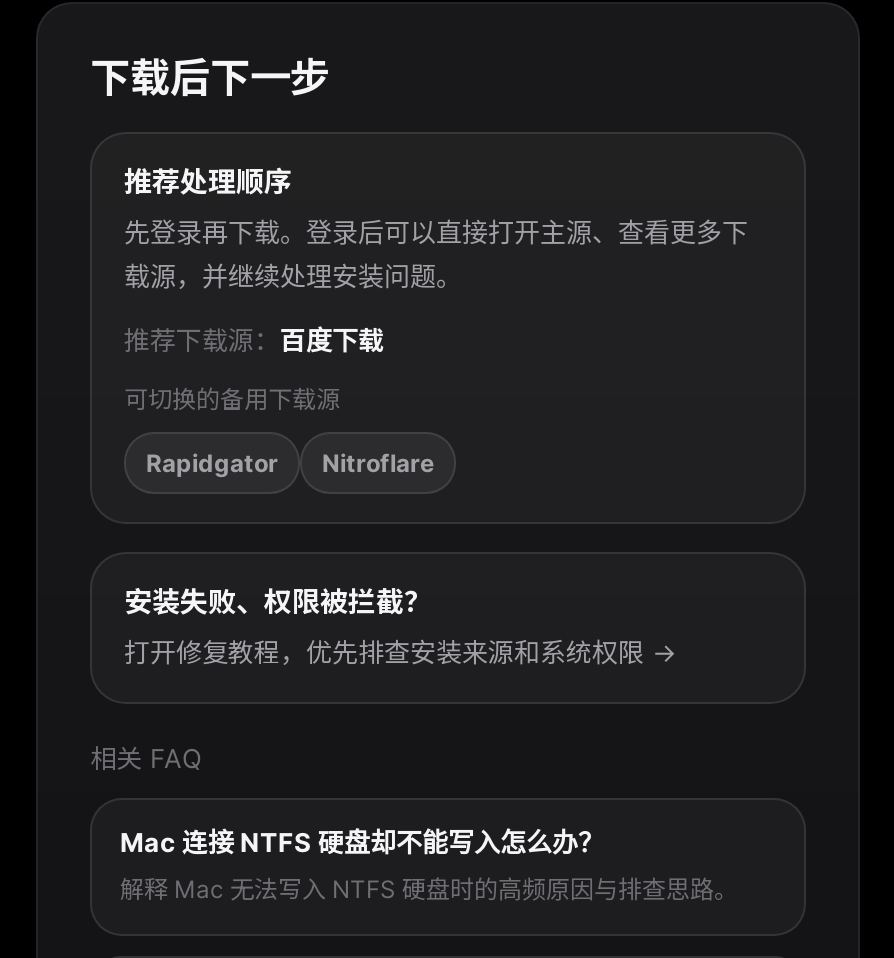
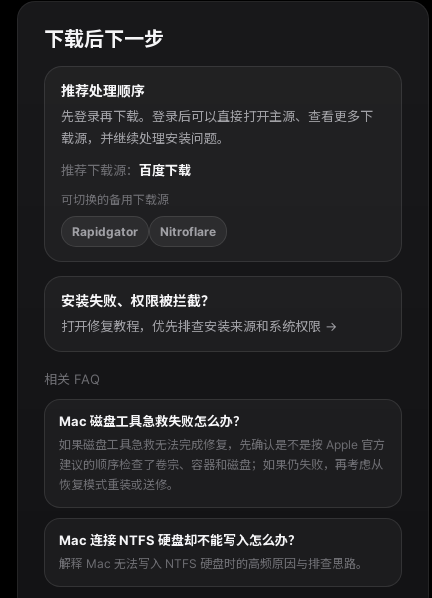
+ Mac 磁盘工具急救失败怎么办？
+ 如果磁盘工具急救无法完成修复，先确认是不是按 Apple 官方
+ 建议的顺序检查了卷宗、容器和磁盘；如果仍失败，再考虑从
+ 恢复模式重装或送修。
